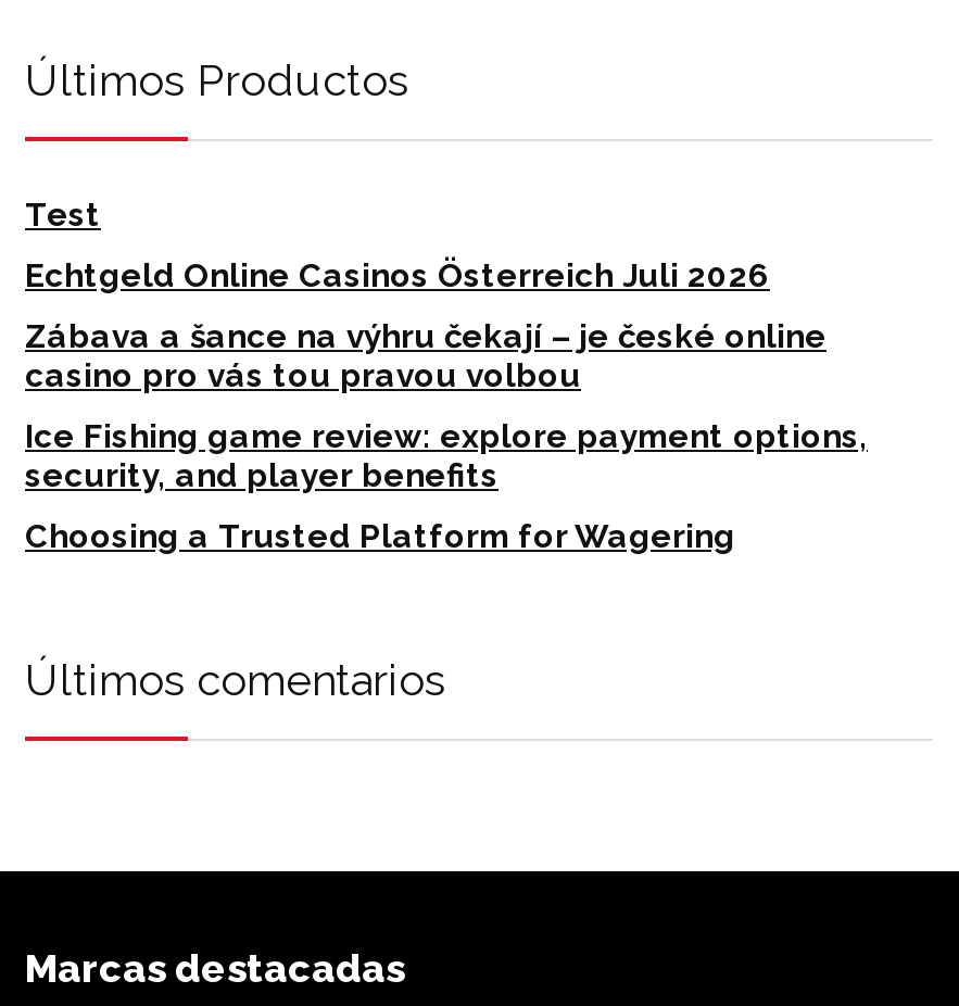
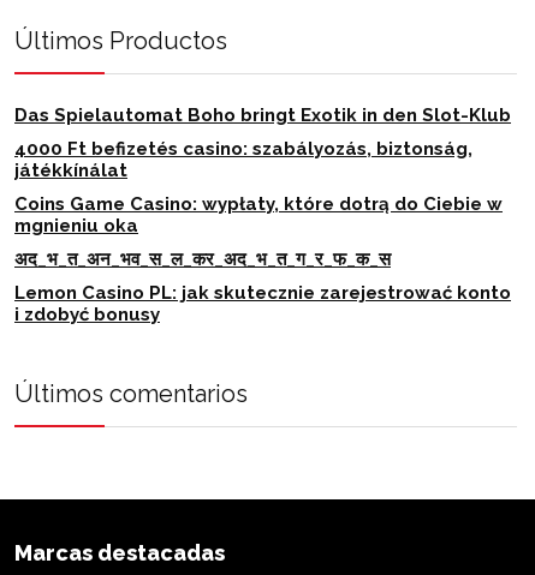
- Test
+ Das Spielautomat Boho bringt Exotik in den Slot-Klub

- Echtgeld Online Casinos Österreich Juli 2026
+ 4000 Ft befizetés casino: szabályozás, biztonság,
+ játékkínálat

- Zábava a šance na výhru čekají – je české online
- casino pro vás tou pravou volbou
+ Coins Game Casino: wypłaty, które dotrą do Ciebie w
+ mgnieniu oka

- Ice Fishing game review: explore payment options,
- security, and player benefits
+ अद_भ_त_अन_भव_स_ल_कर_अद_भ_त_ग_र_फ_क_स

- Choosing a Trusted Platform for Wagering
+ Lemon Casino PL: jak skutecznie zarejestrować konto
+ i zdobyć bonusy
